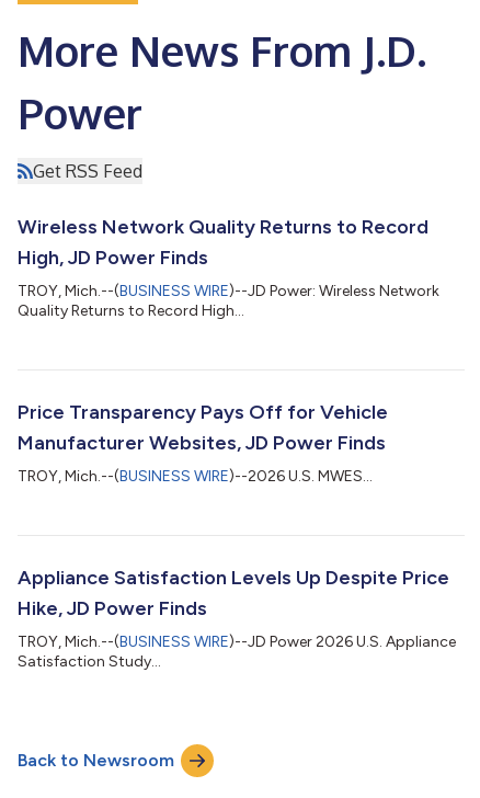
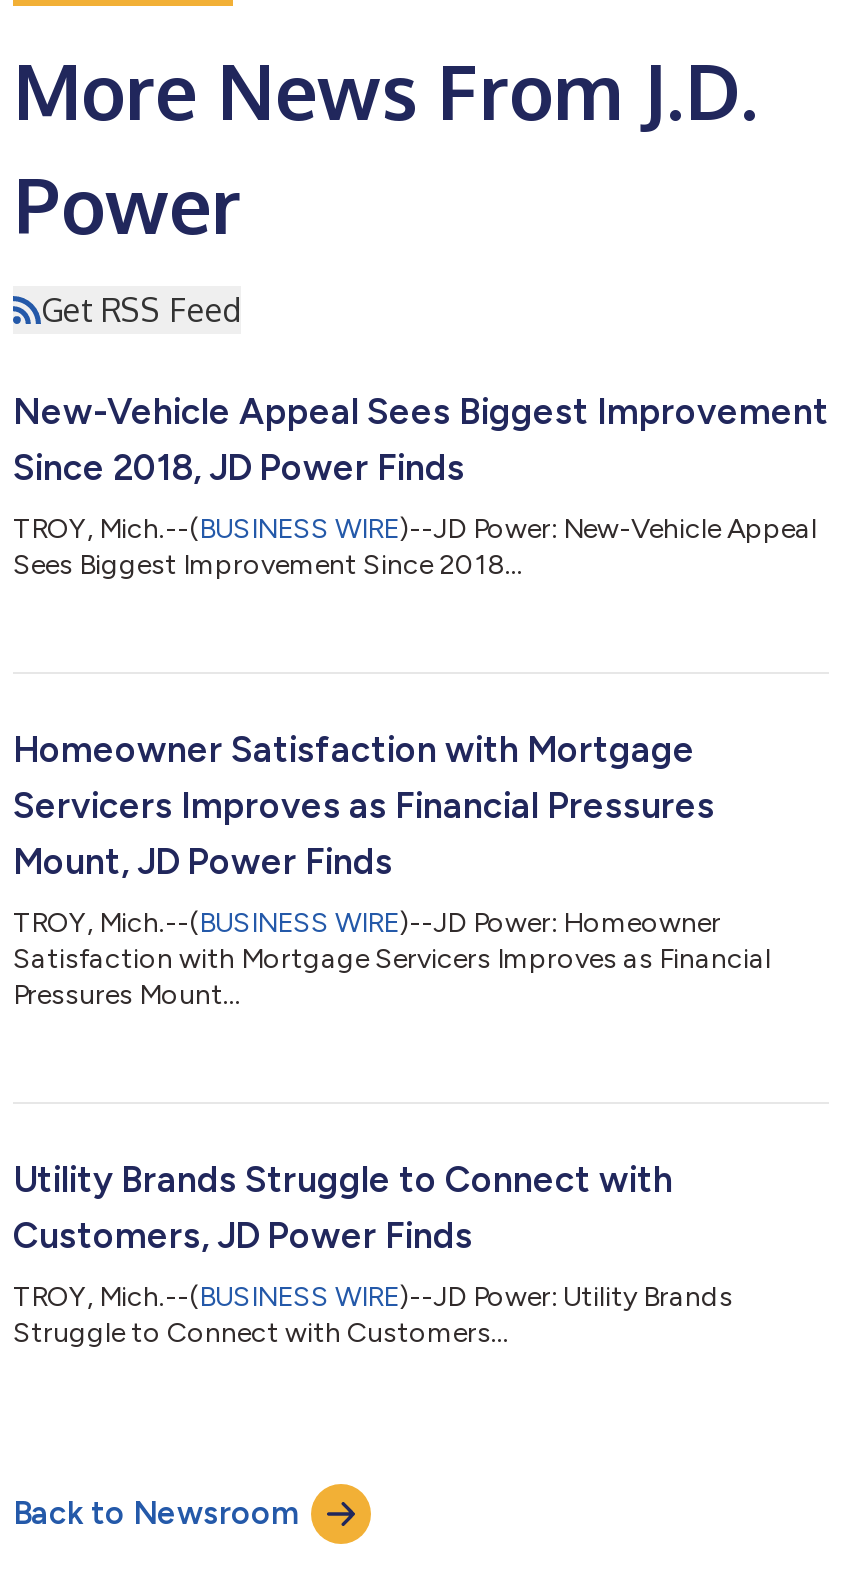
- Wireless Network Quality Returns to Record
- High, JD Power Finds
+ New-Vehicle Appeal Sees Biggest Improvement
+ Since 2018, JD Power Finds

- TROY, Mich.--(BUSINESS WIRE)--JD Power: Wireless Network
- Quality Returns to Record High...
+ TROY, Mich.--(BUSINESS WIRE)--JD Power: New-Vehicle Appeal
+ Sees Biggest Improvement Since 2018...

- Price Transparency Pays Off for Vehicle
- Manufacturer Websites, JD Power Finds
+ Homeowner Satisfaction with Mortgage
+ Servicers Improves as Financial Pressures
+ Mount, JD Power Finds

- TROY, Mich.--(BUSINESS WIRE)--2026 U.S. MWES...
+ TROY, Mich.--(BUSINESS WIRE)--JD Power: Homeowner
+ Satisfaction with Mortgage Servicers Improves as Financial
+ Pressures Mount...

- Appliance Satisfaction Levels Up Despite Price
- Hike, JD Power Finds
+ Utility Brands Struggle to Connect with
+ Customers, JD Power Finds

- TROY, Mich.--(BUSINESS WIRE)--JD Power 2026 U.S. Appliance
- Satisfaction Study...
+ TROY, Mich.--(BUSINESS WIRE)--JD Power: Utility Brands
+ Struggle to Connect with Customers...
